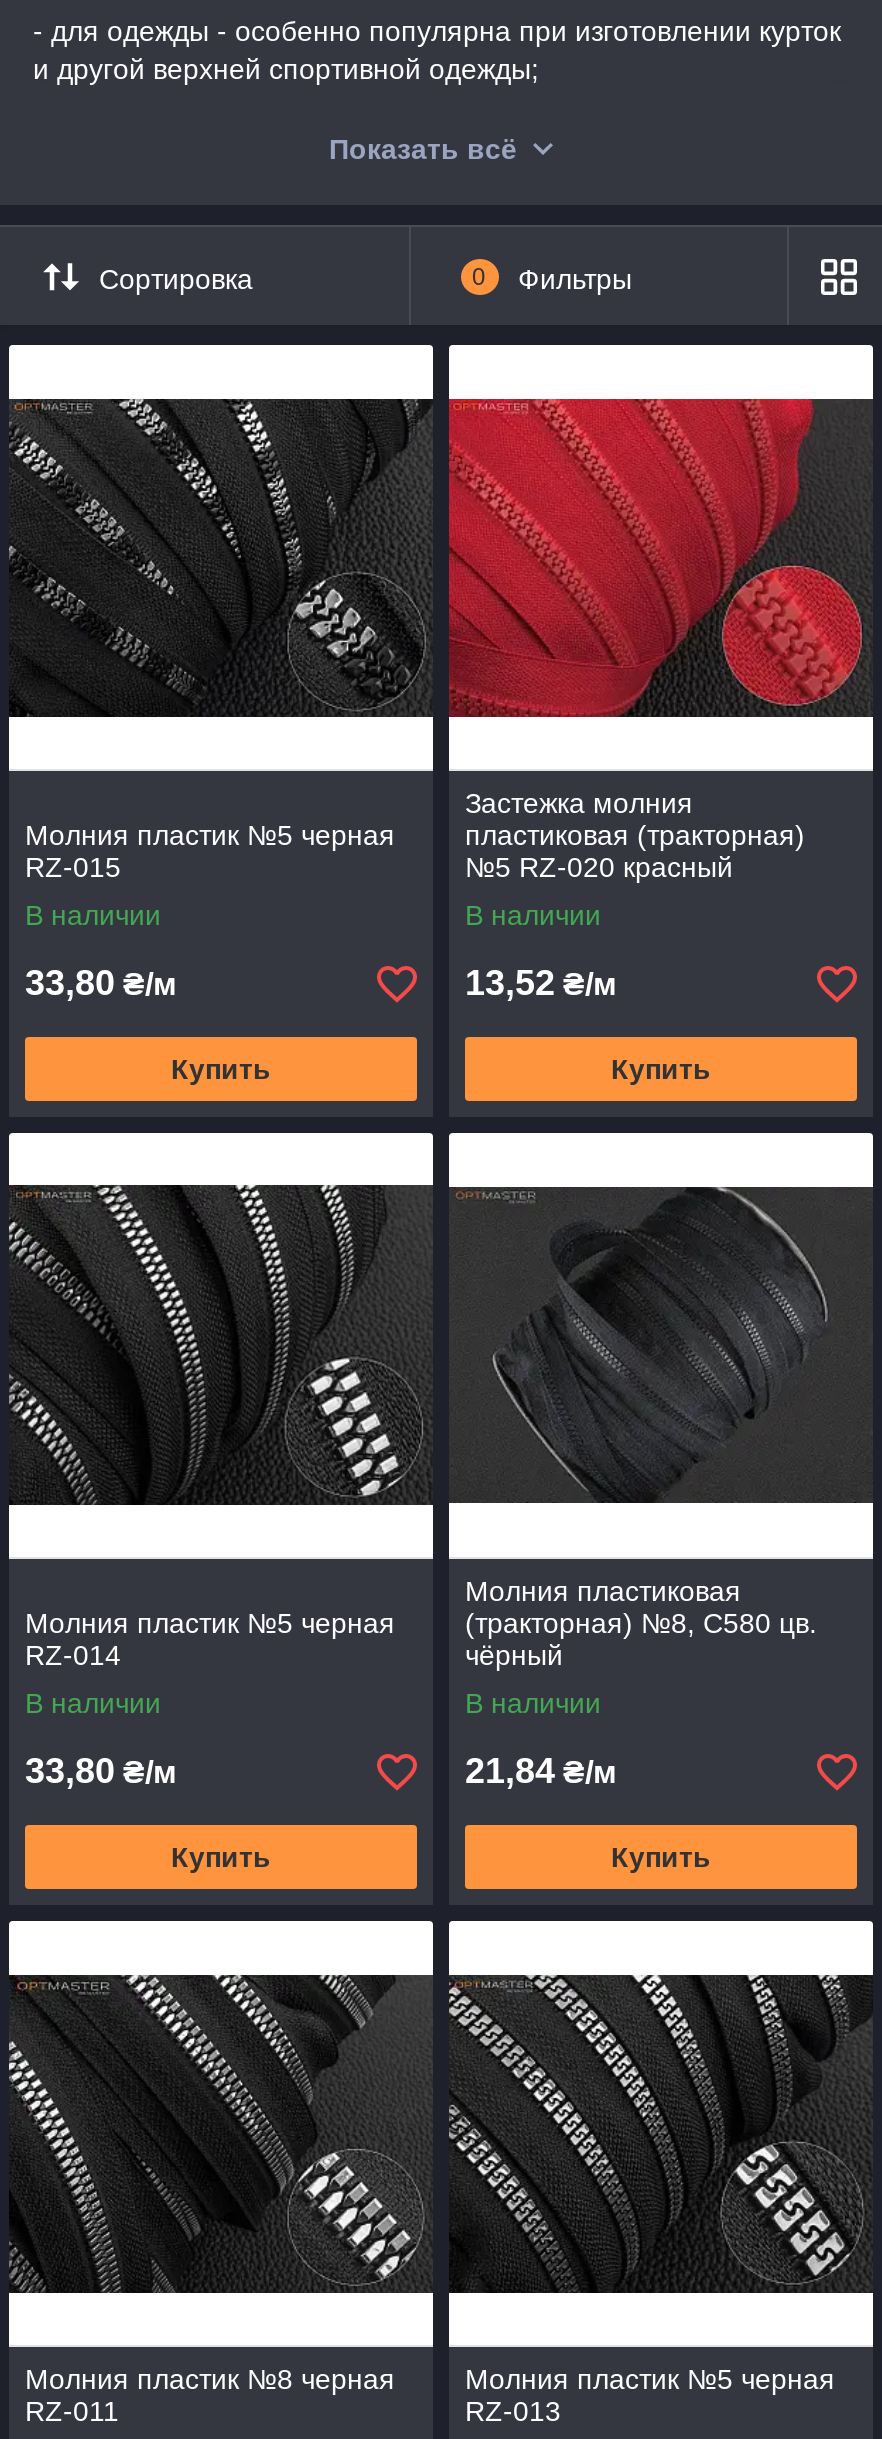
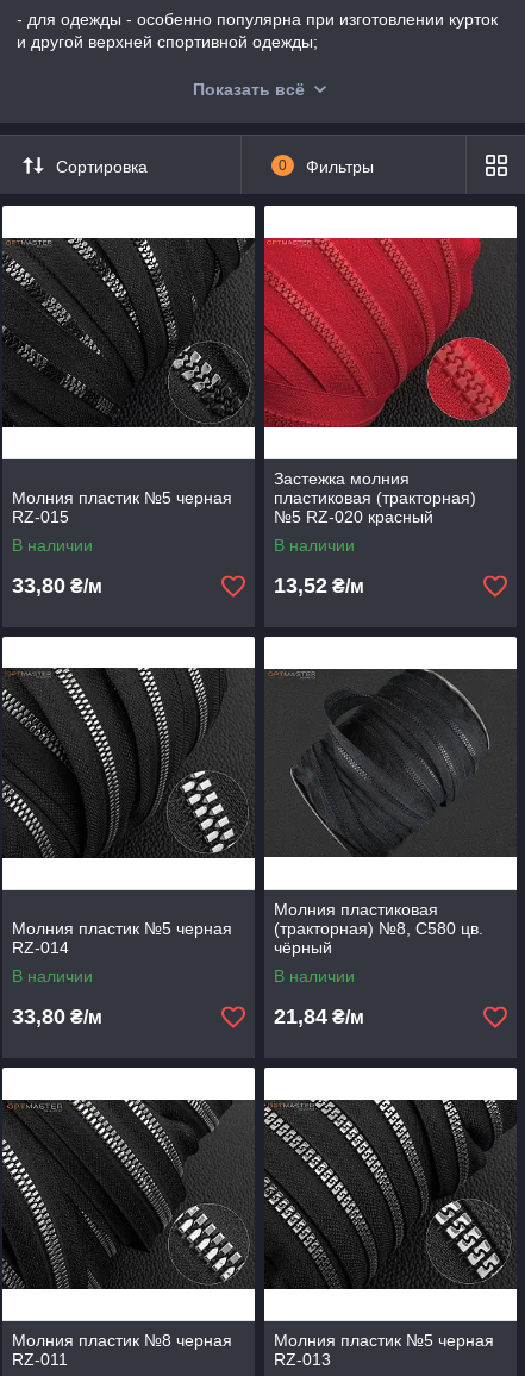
- Купить

- Купить

- Купить

- Купить
